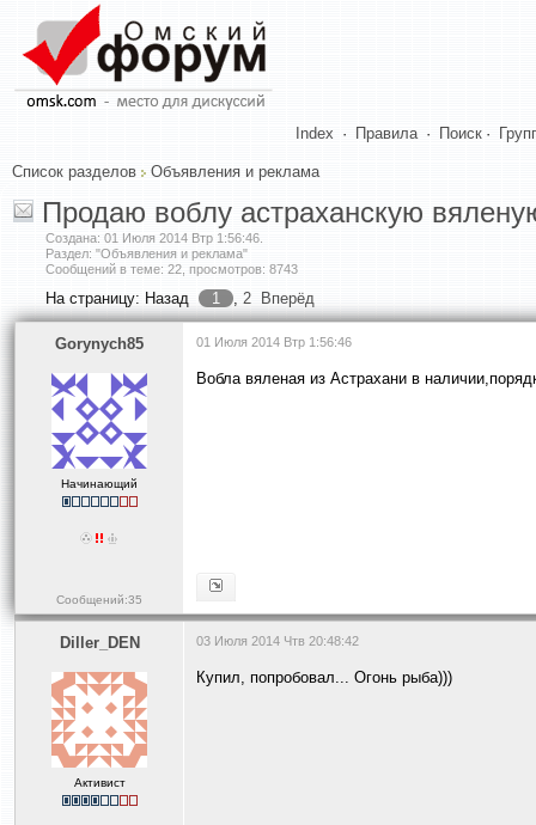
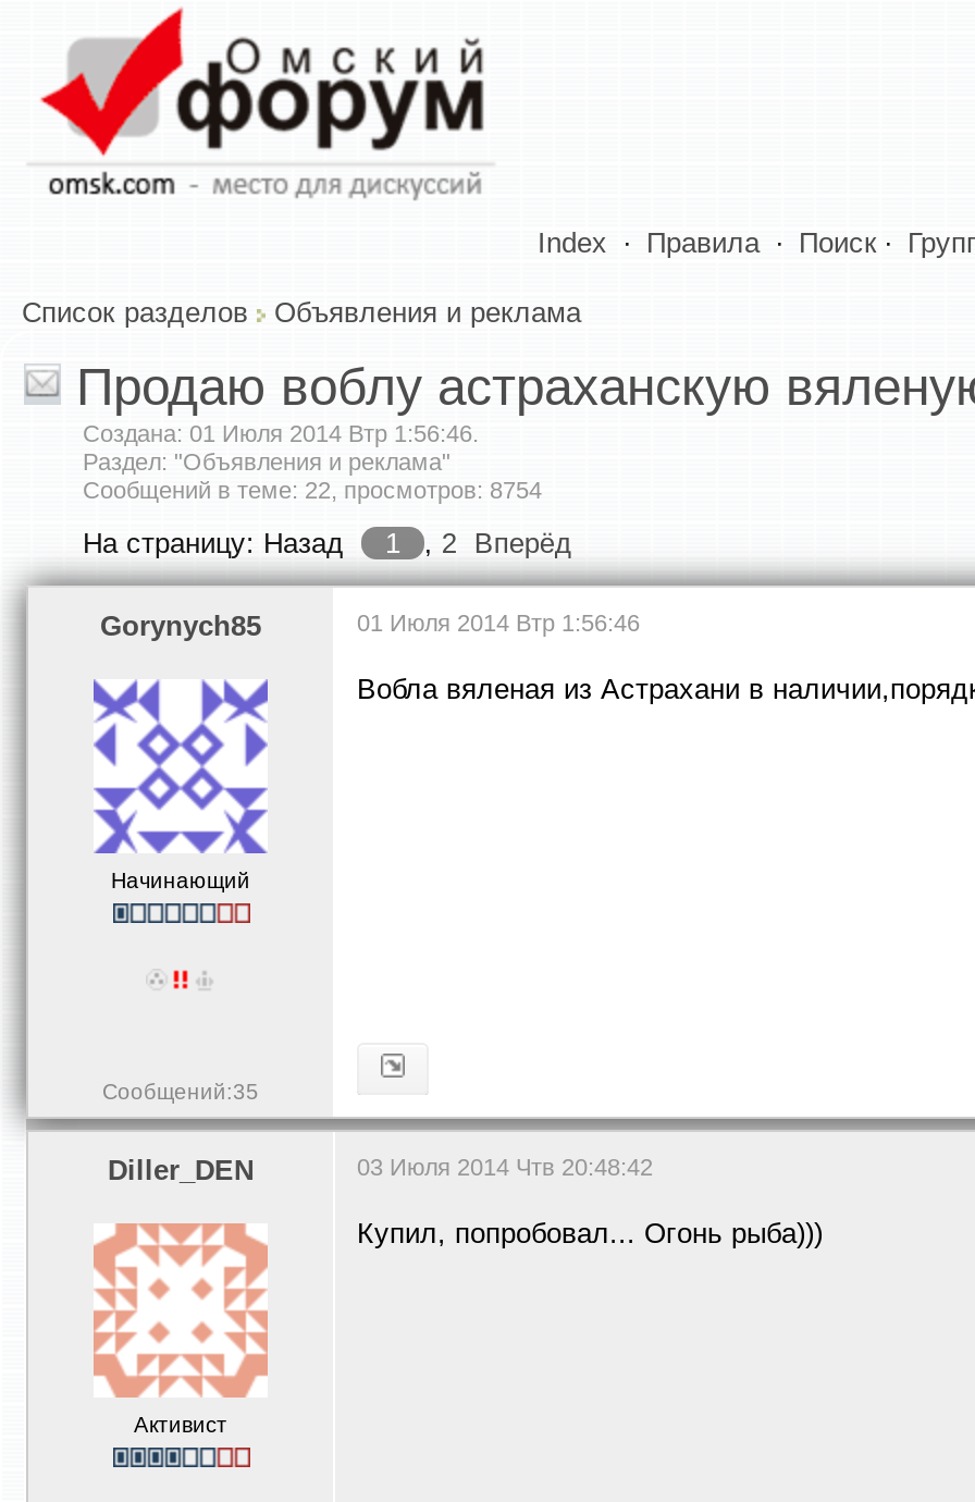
- Сообщений в теме: 22, просмотров: 8743
+ Сообщений в теме: 22, просмотров: 8754
